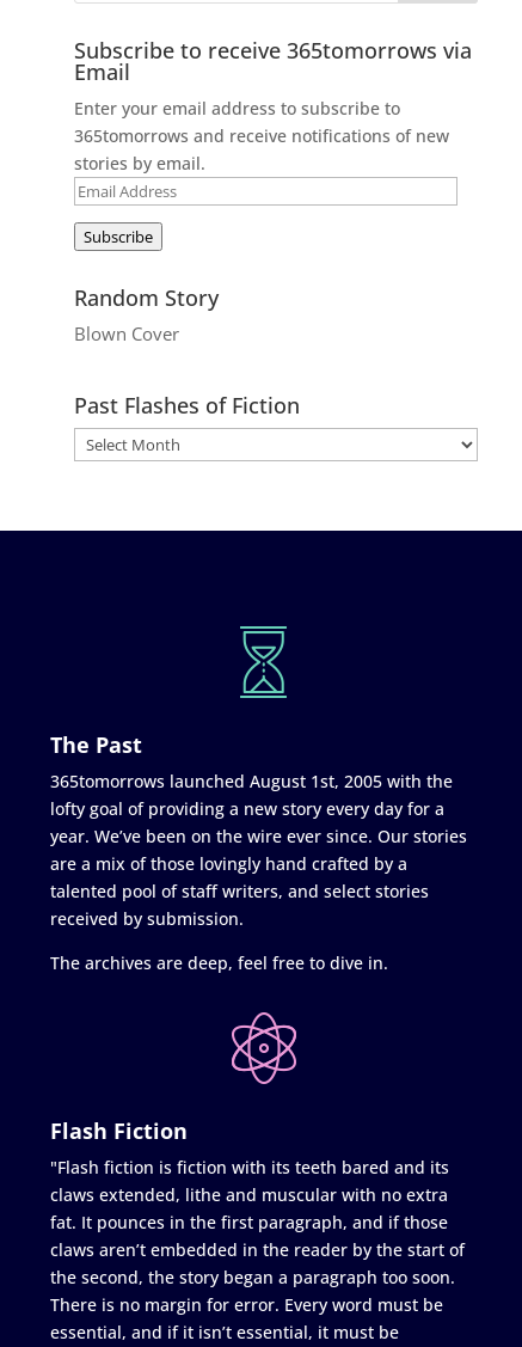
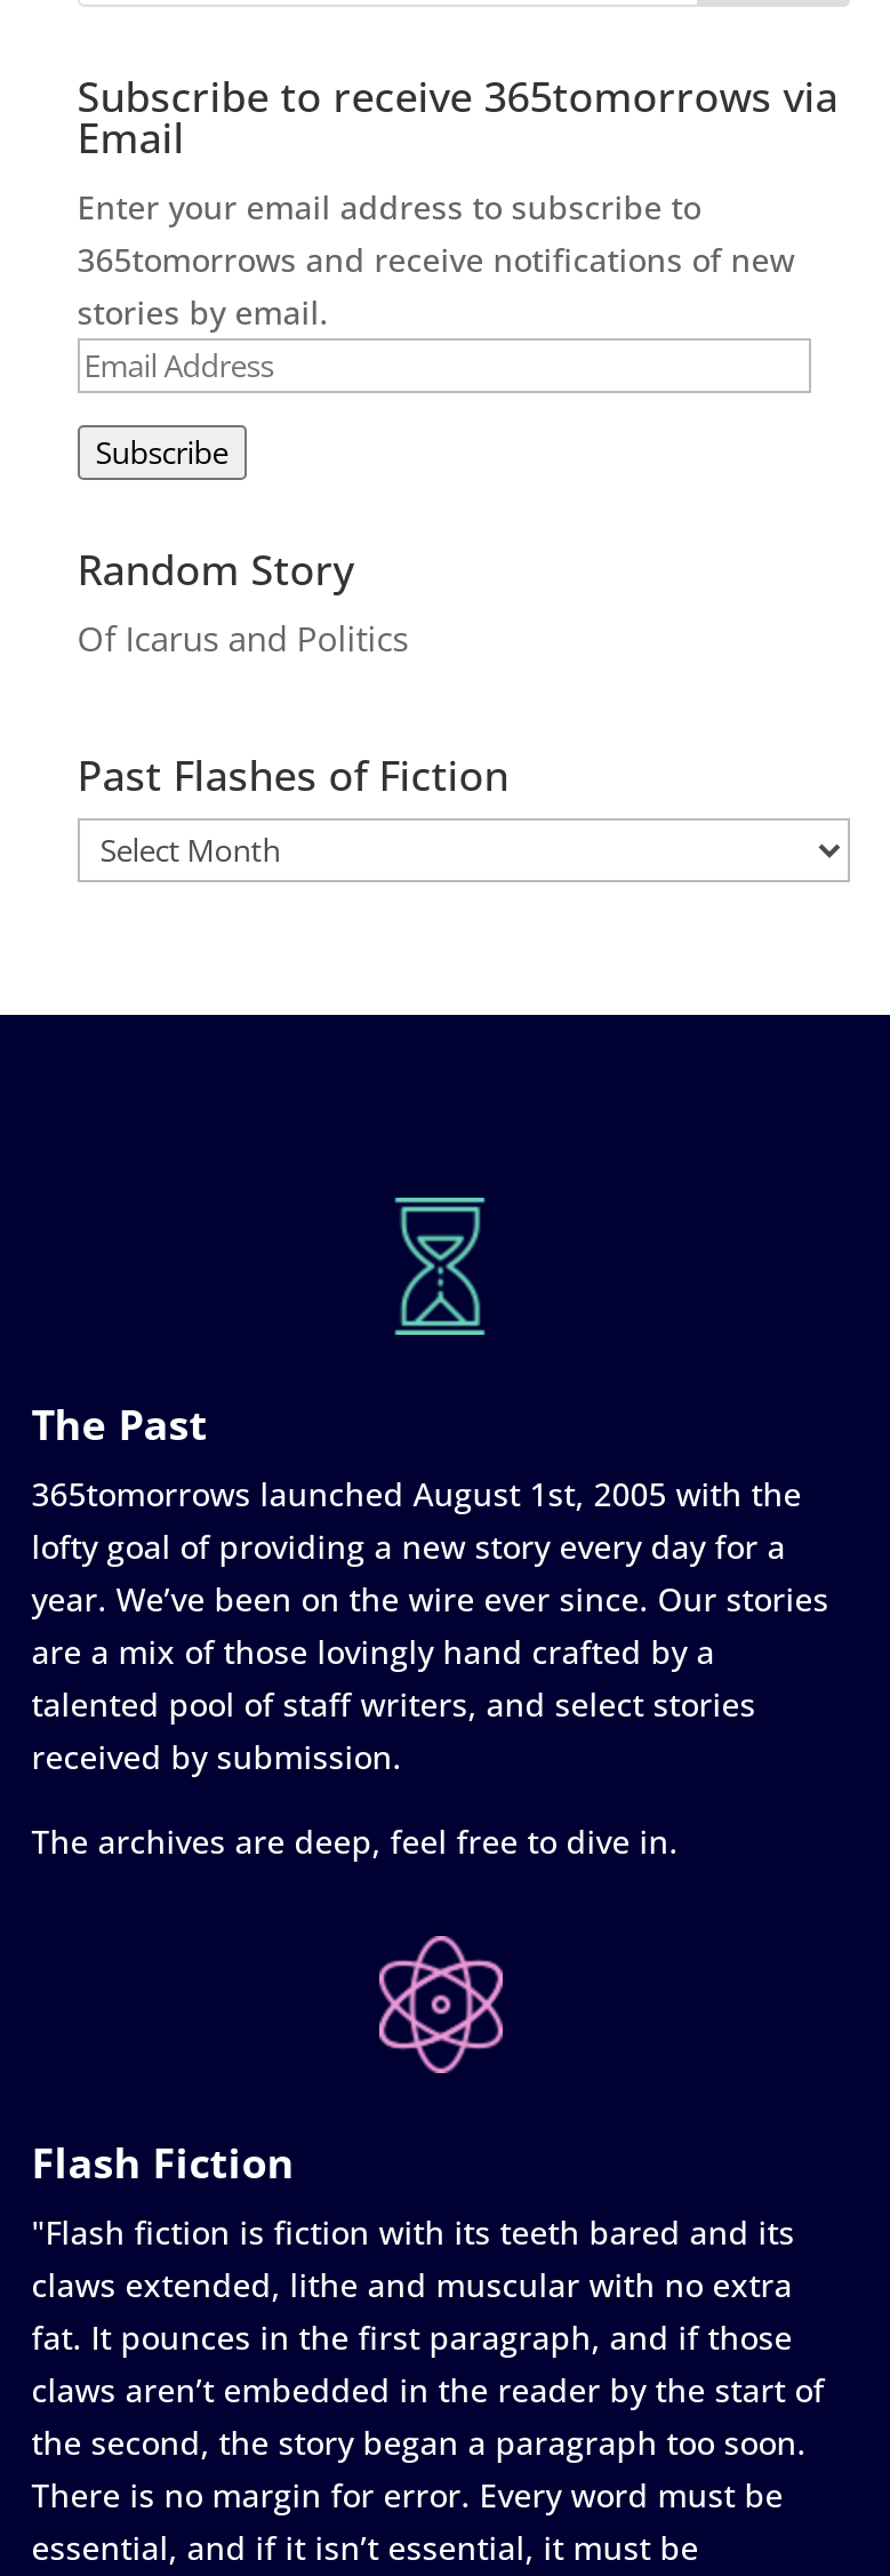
- Blown Cover
+ Of Icarus and Politics
